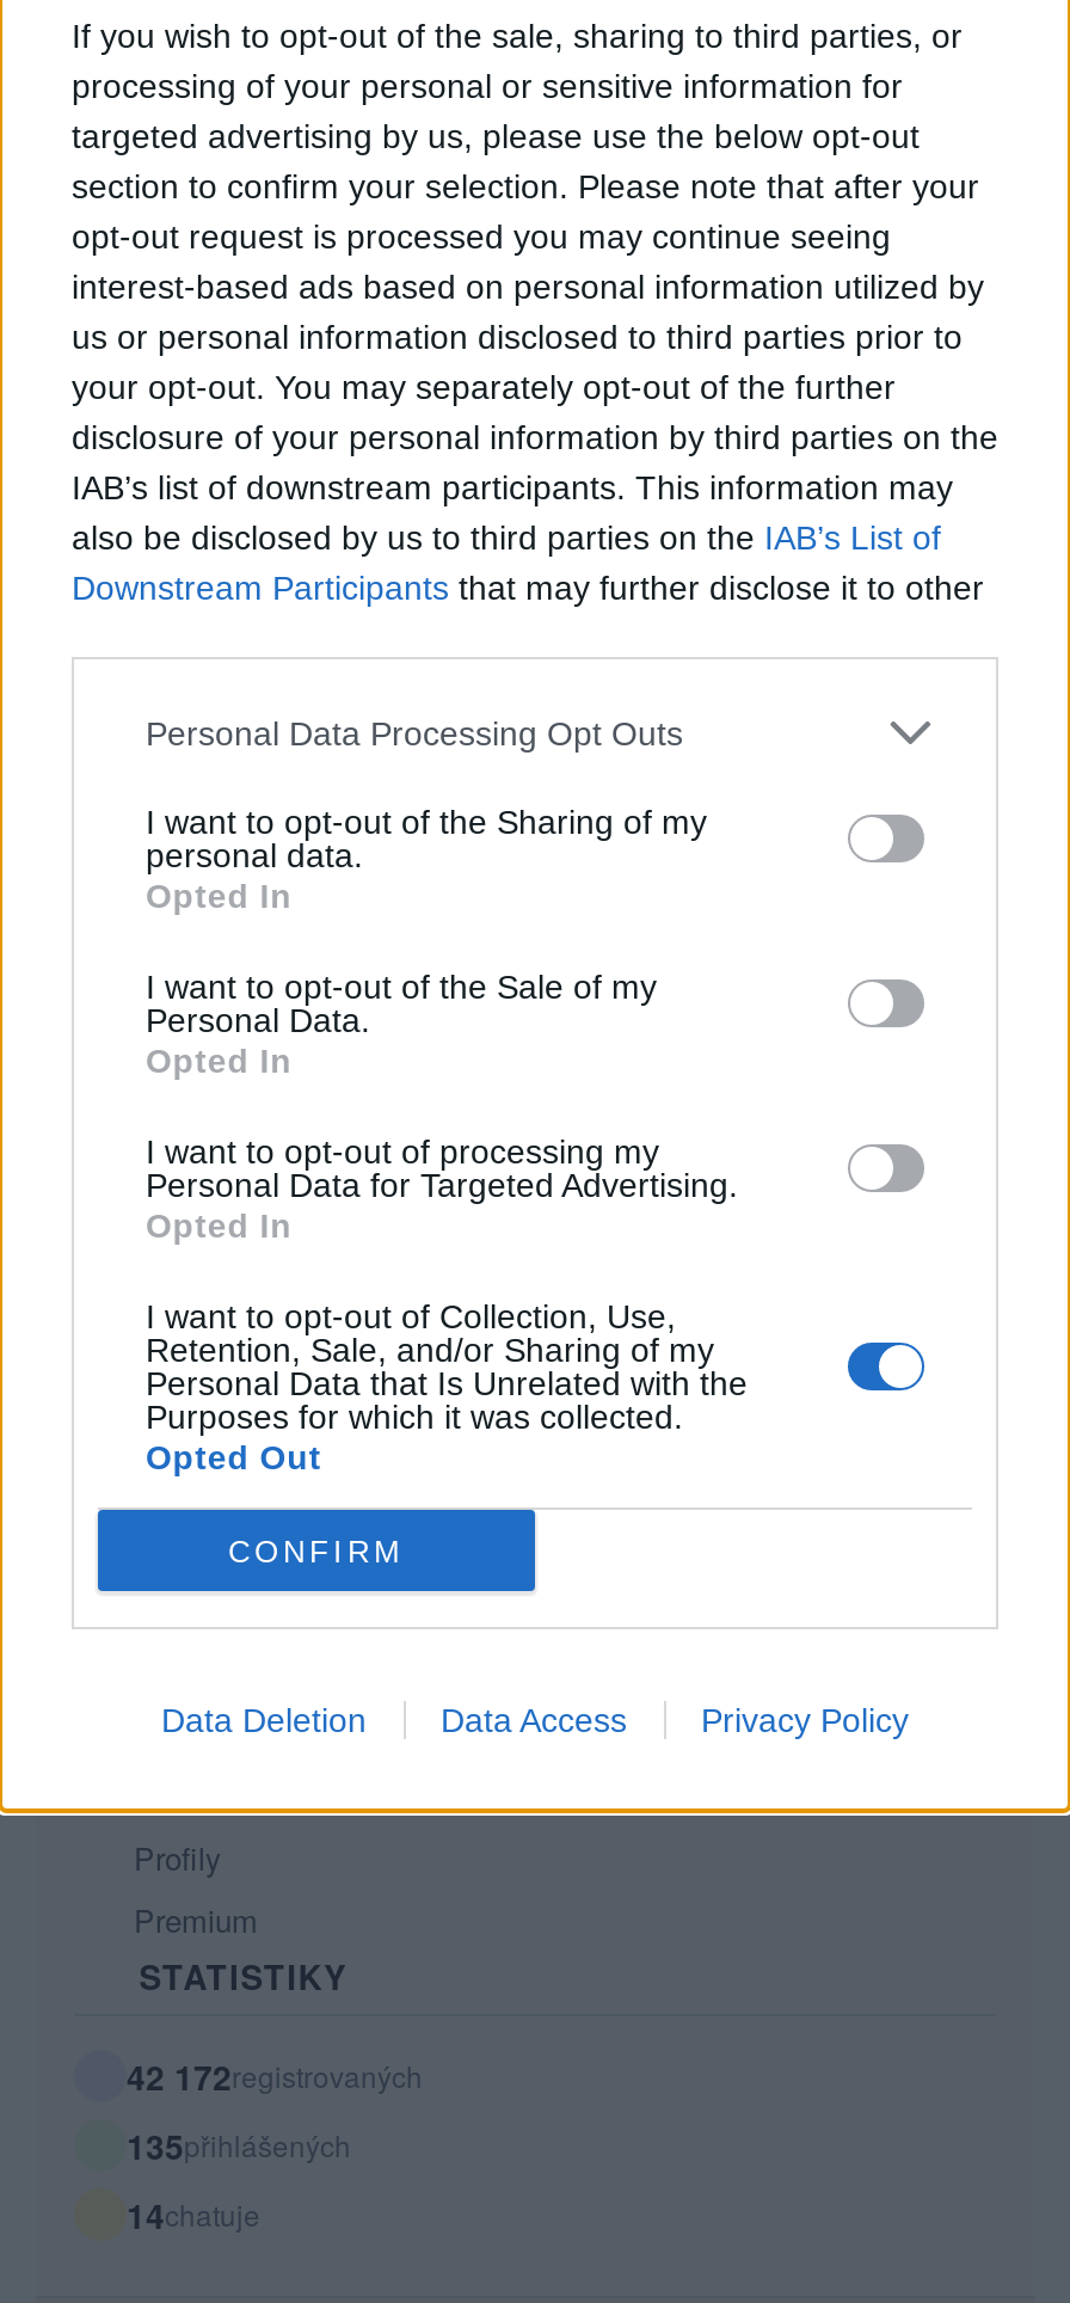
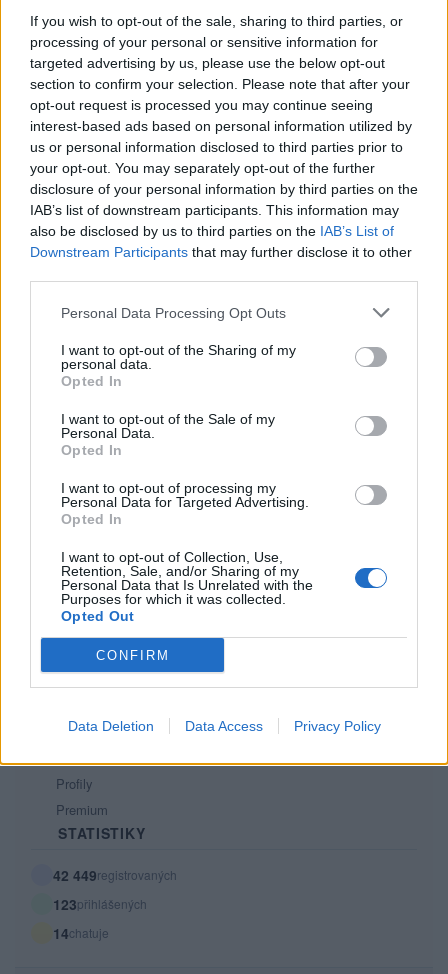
- 42 172registrovaných
+ 42 449registrovaných

- 135přihlášených
+ 123přihlášených
